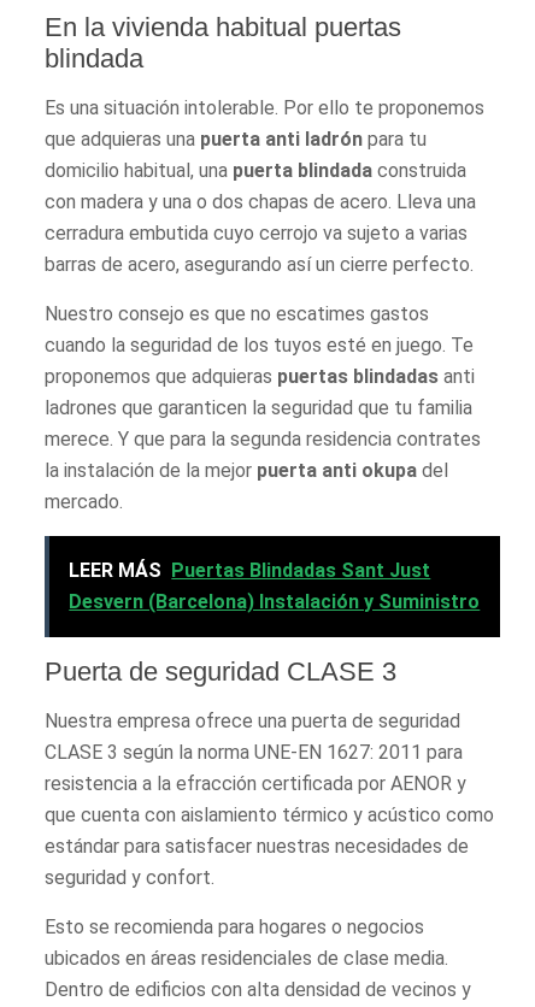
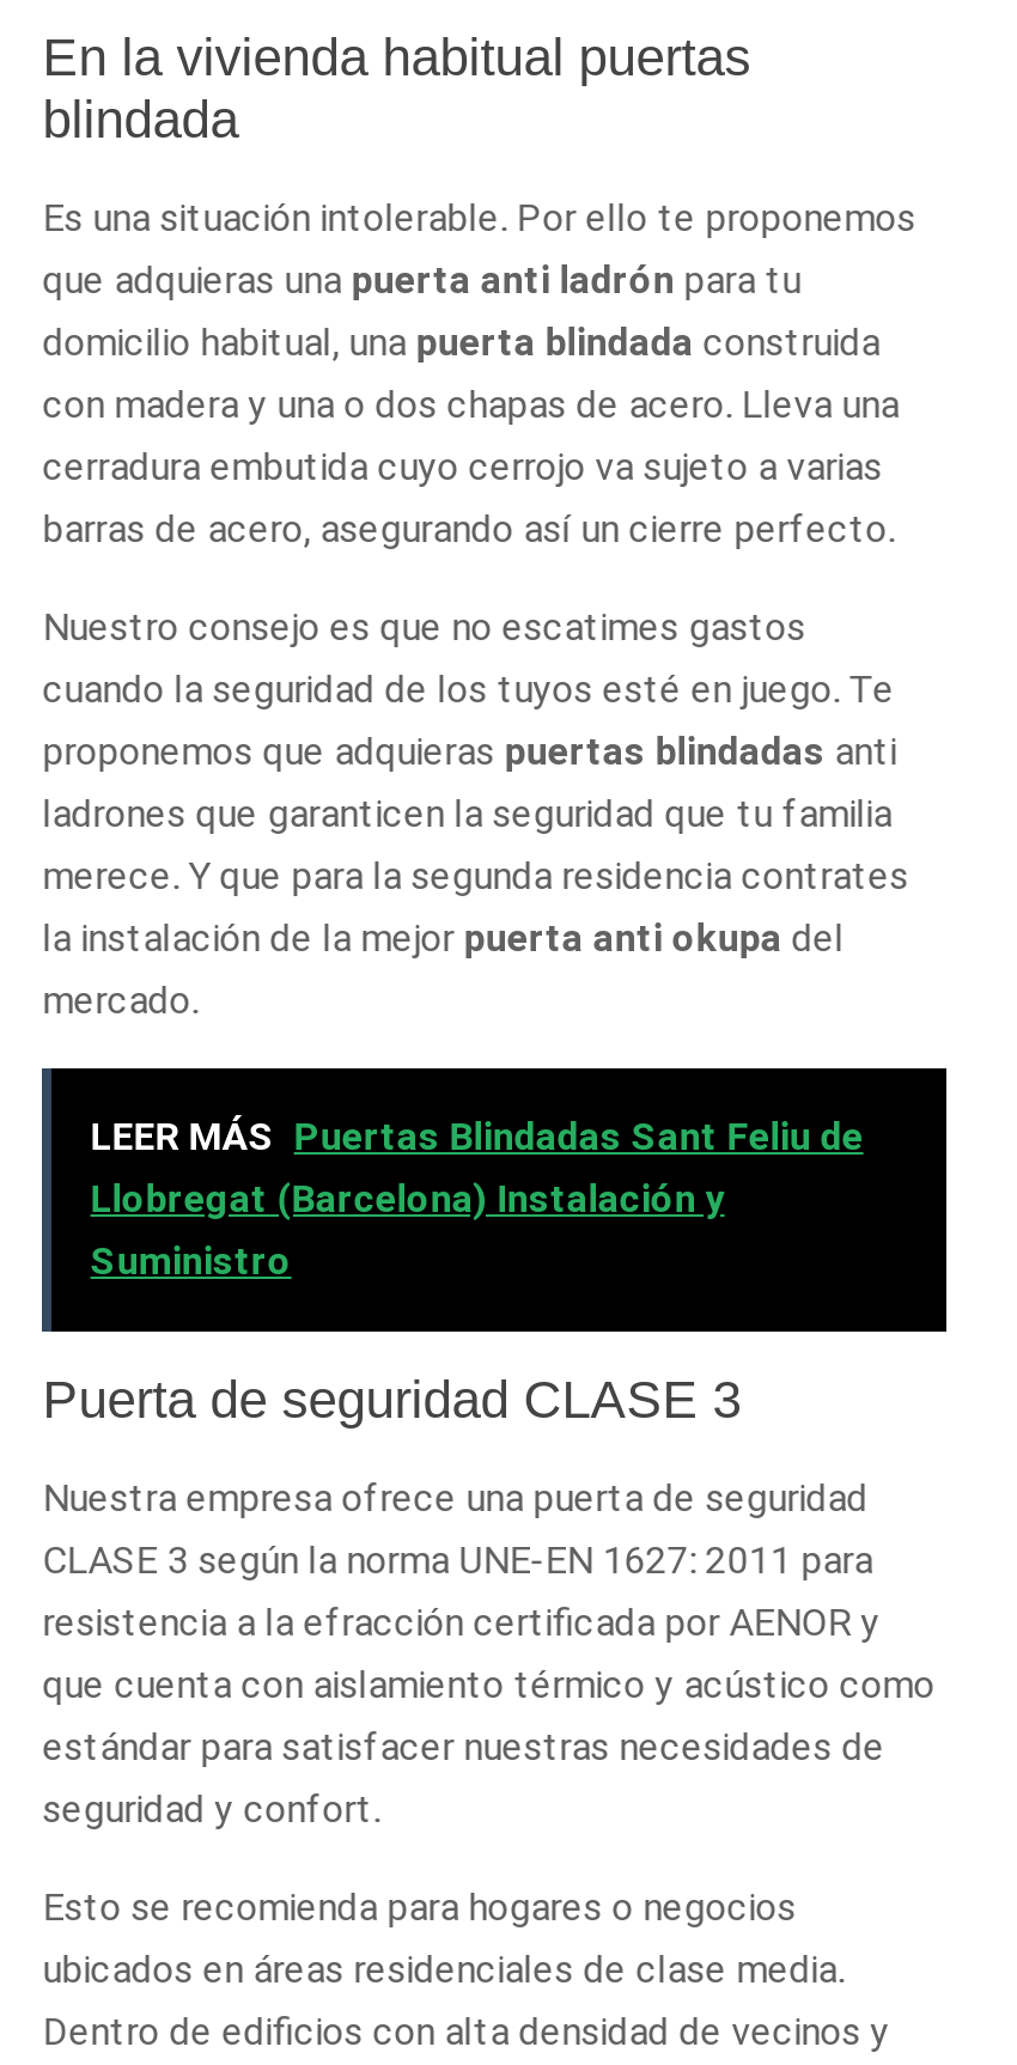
- LEER MÁS Puertas Blindadas Sant Just
- Desvern (Barcelona) Instalación y Suministro
+ LEER MÁS Puertas Blindadas Sant Feliu de
+ Llobregat (Barcelona) Instalación y
+ Suministro
